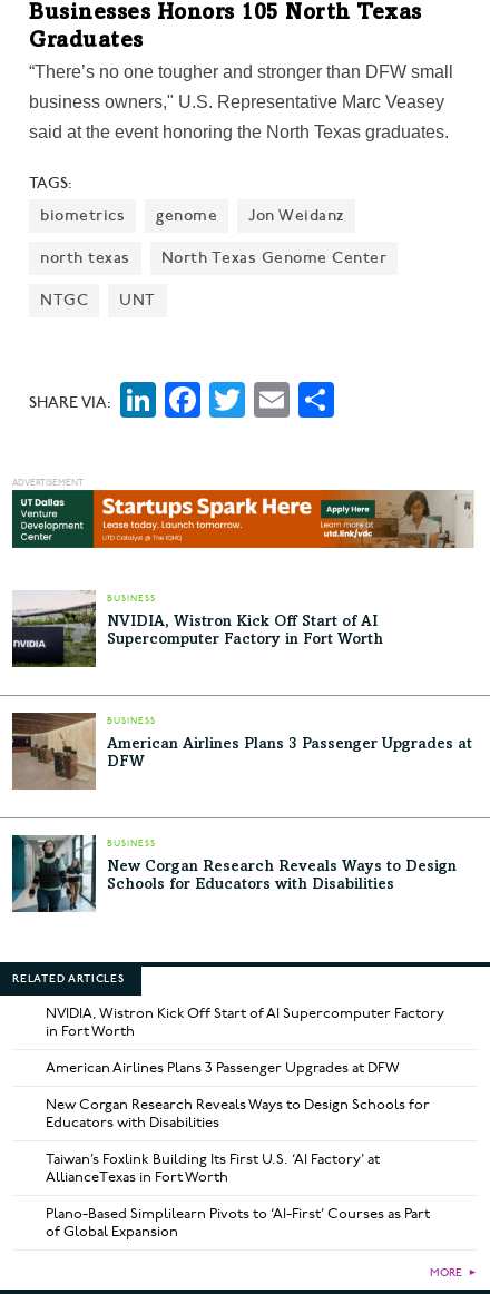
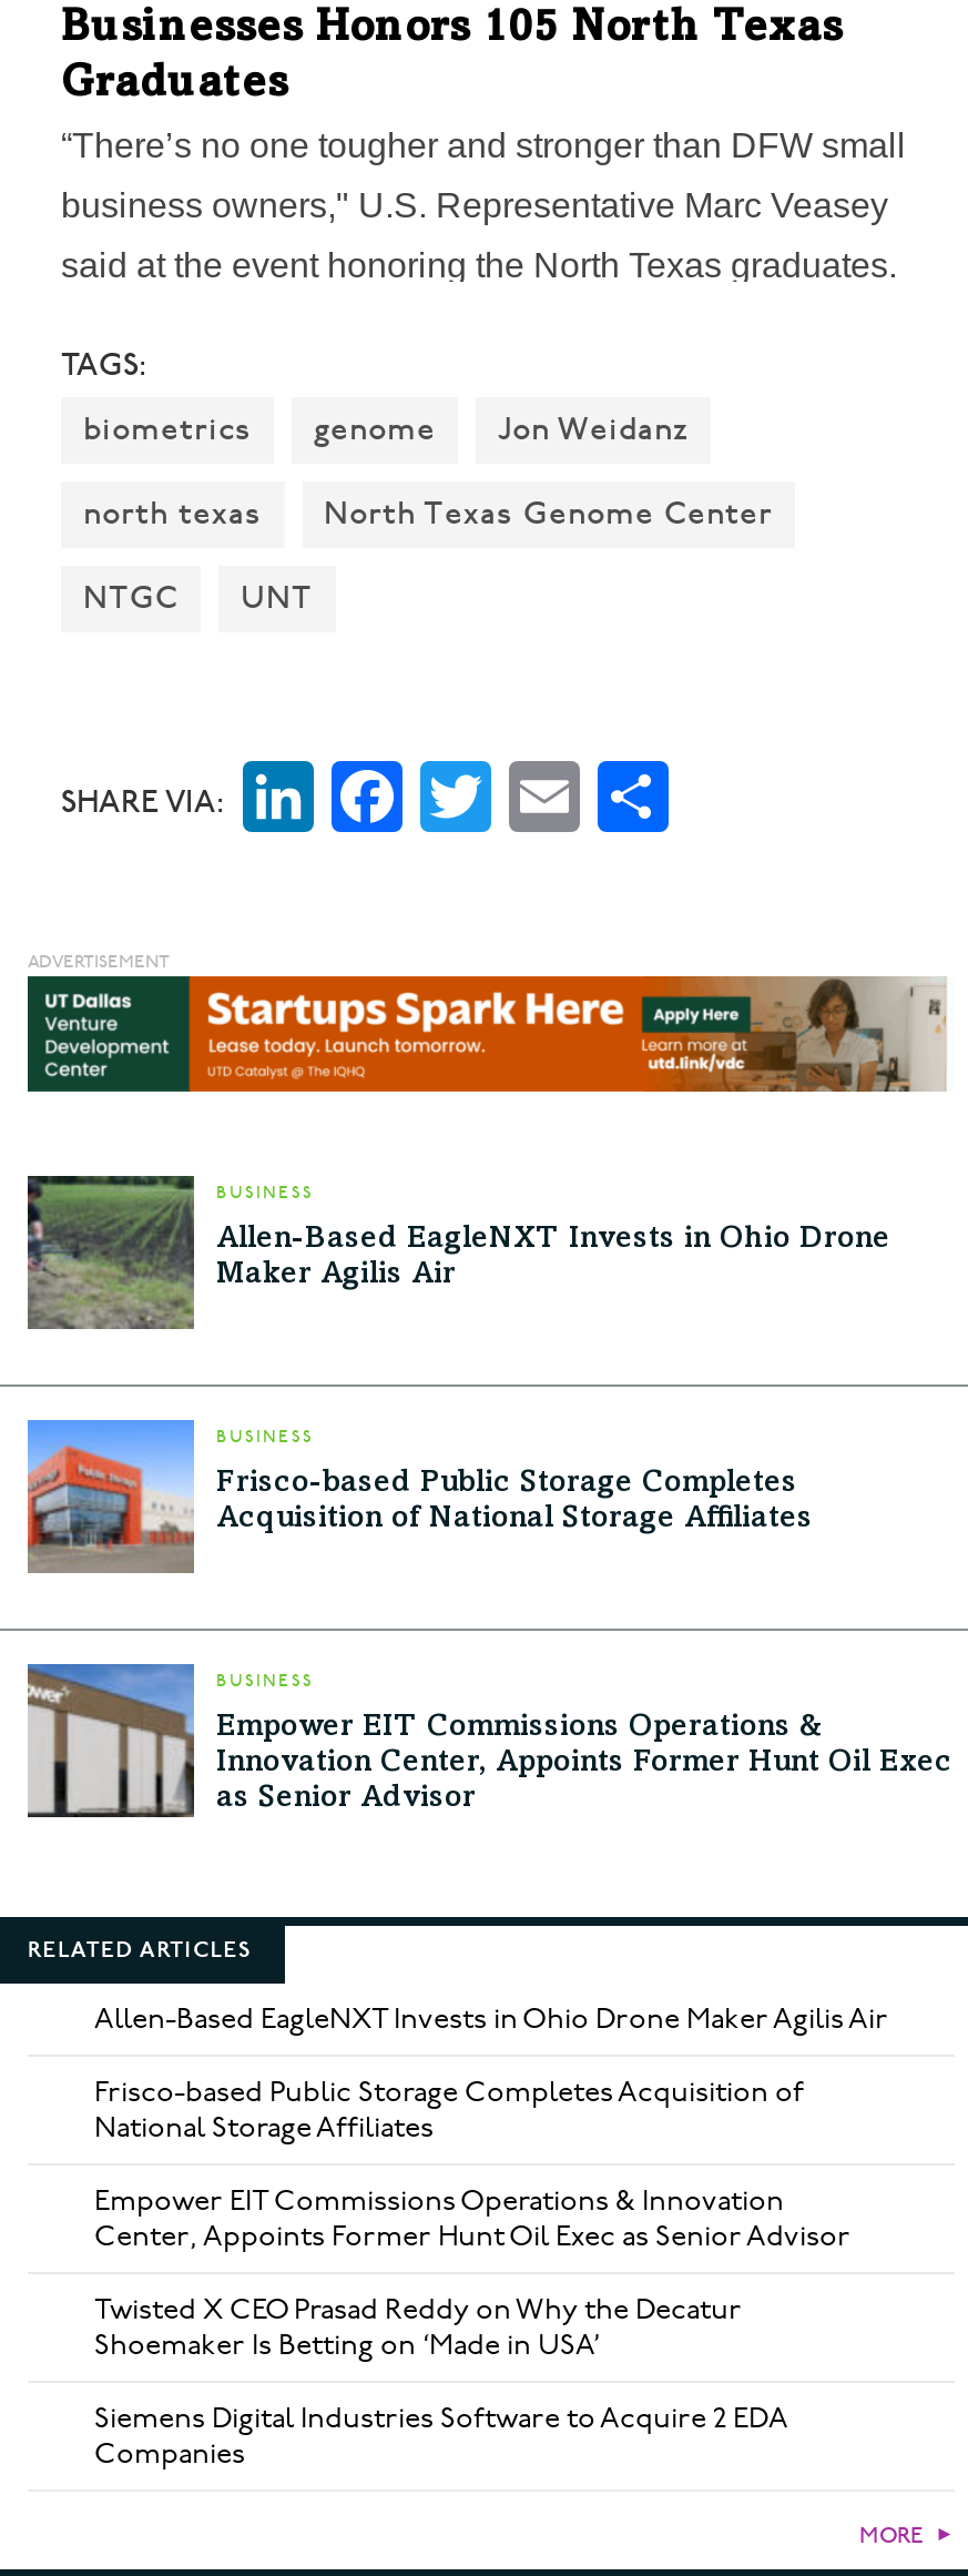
- [image]
- NVIDIA, Wistron Kick Off Start of AI
- Supercomputer Factory in Fort Worth
+ [image]
+ Allen-Based EagleNXT Invests in Ohio Drone
+ Maker Agilis Air

- [image]
- American Airlines Plans 3 Passenger Upgrades at
- DFW
+ [image]
+ Frisco-based Public Storage Completes
+ Acquisition of National Storage Affiliates

- [image]
- New Corgan Research Reveals Ways to Design
- Schools for Educators with Disabilities
+ [image]
+ Empower EIT Commissions Operations &
+ Innovation Center, Appoints Former Hunt Oil Exec
+ as Senior Advisor

- NVIDIA, Wistron Kick Off Start of AI Supercomputer Factory
- in Fort Worth
+ Allen-Based EagleNXT Invests in Ohio Drone Maker Agilis Air

- American Airlines Plans 3 Passenger Upgrades at DFW
+ Frisco-based Public Storage Completes Acquisition of
+ National Storage Affiliates

- New Corgan Research Reveals Ways to Design Schools for
- Educators with Disabilities
+ Empower EIT Commissions Operations & Innovation
+ Center, Appoints Former Hunt Oil Exec as Senior Advisor

- Taiwan’s Foxlink Building Its First U.S. ‘AI Factory’ at
- AllianceTexas in Fort Worth
+ Twisted X CEO Prasad Reddy on Why the Decatur
+ Shoemaker Is Betting on ‘Made in USA’

- Plano-Based Simplilearn Pivots to ‘AI-First’ Courses as Part
- of Global Expansion
+ Siemens Digital Industries Software to Acquire 2 EDA
+ Companies
